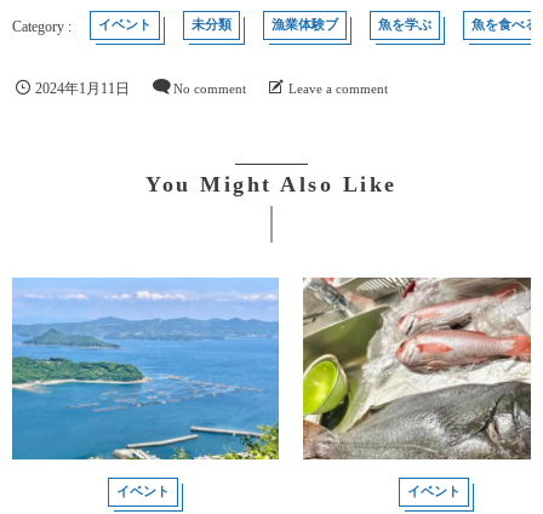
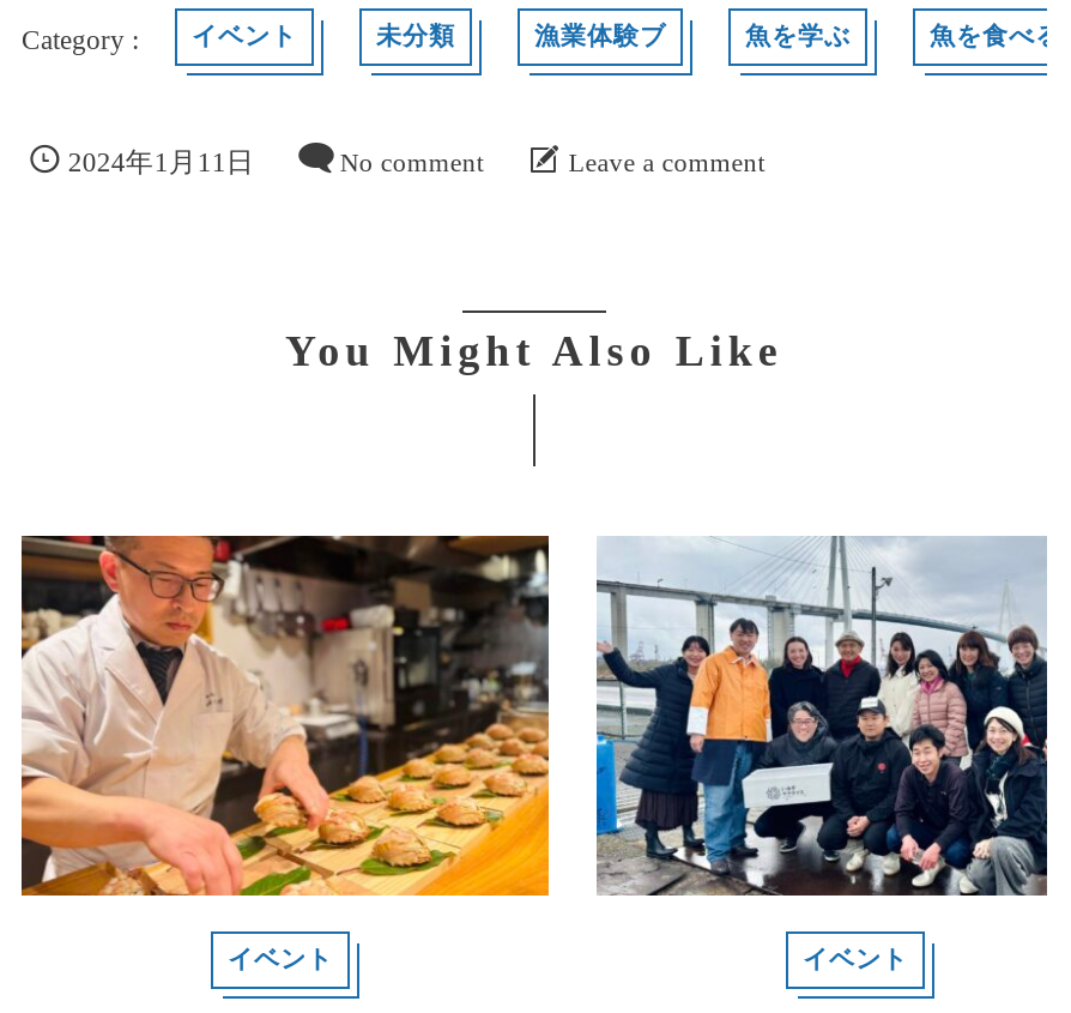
- [image]
+ [image]

- [image]
+ [image]
